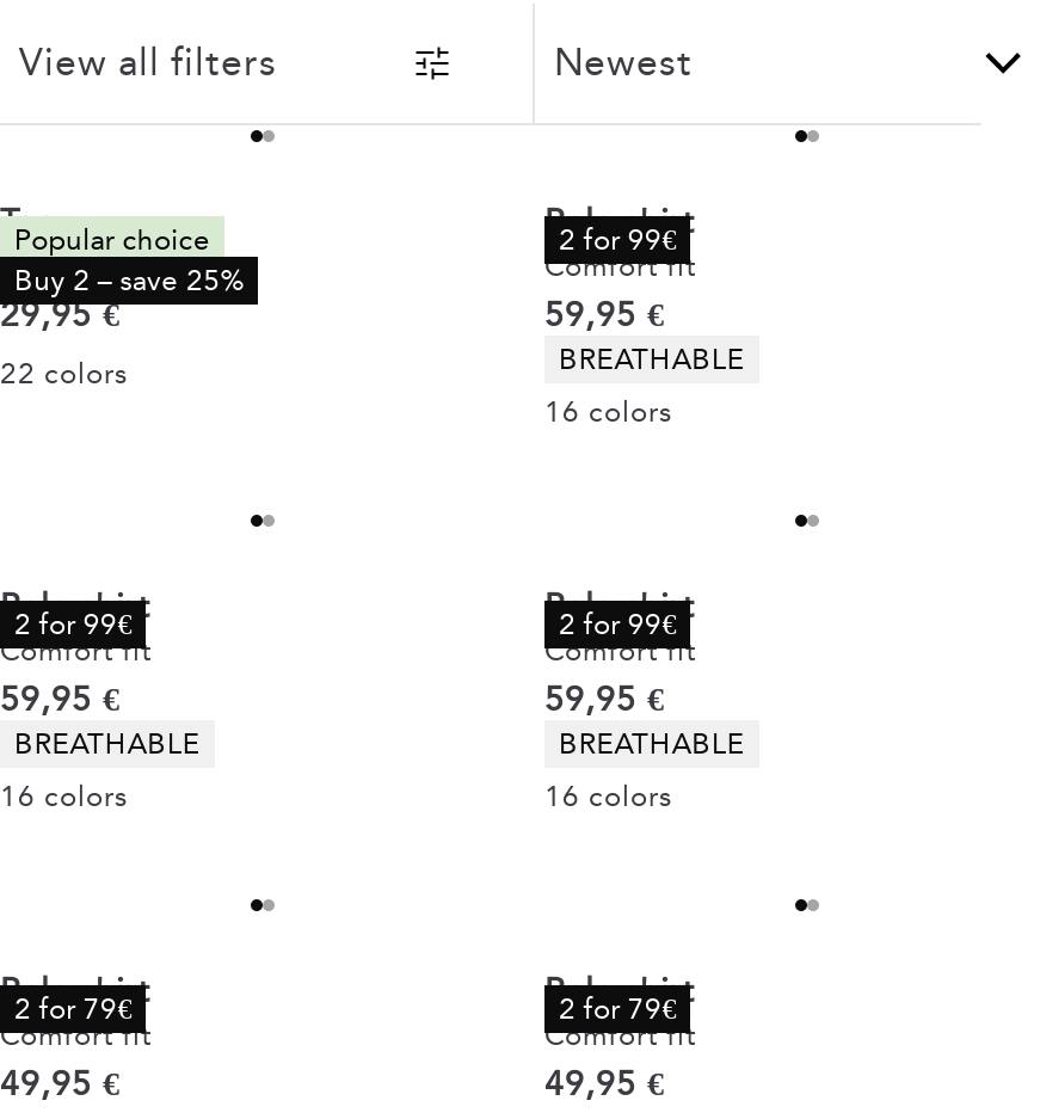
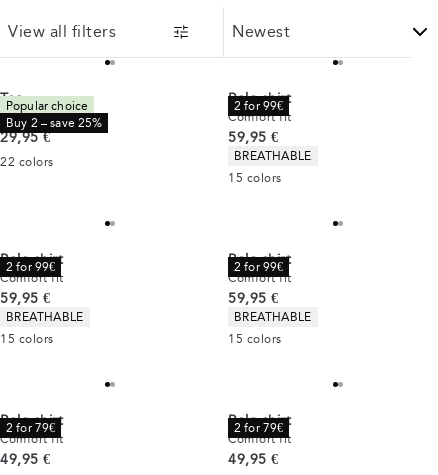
- 16 colors
+ 15 colors

- 16 colors
+ 15 colors

- 16 colors
+ 15 colors
